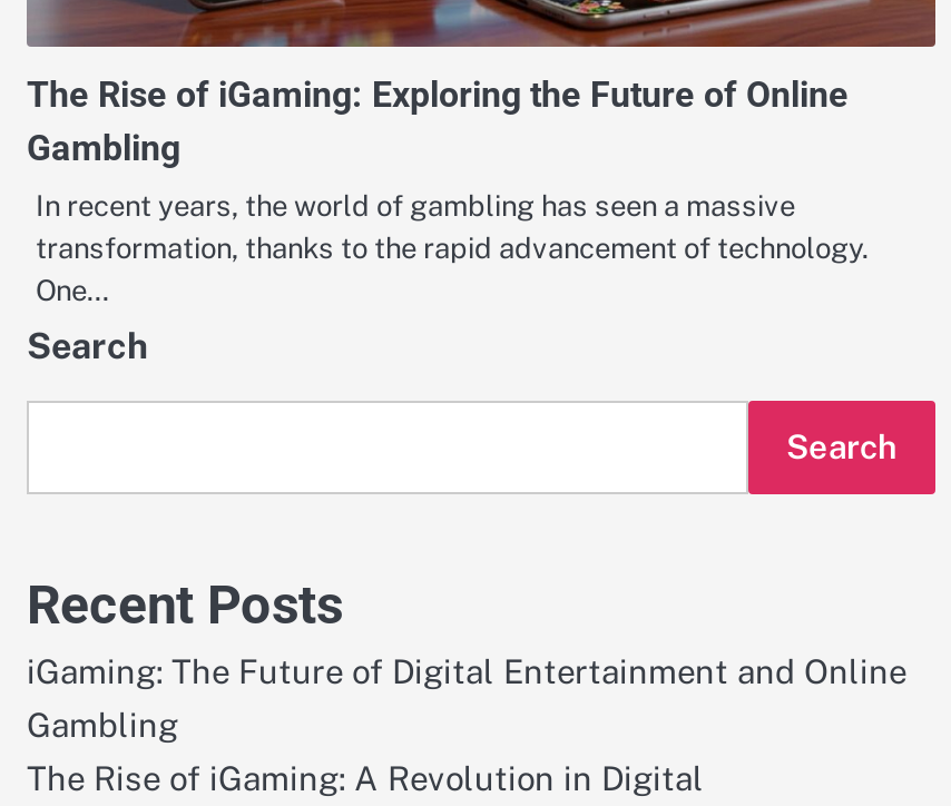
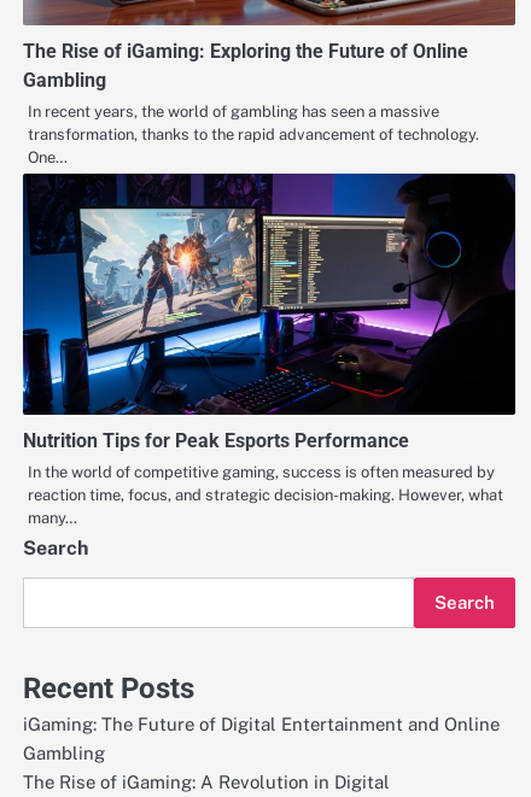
+ [image]
+ Nutrition Tips for Peak Esports Performance
+ In the world of competitive gaming, success is often measured by
+ reaction time, focus, and strategic decision-making. However, what
+ many…
